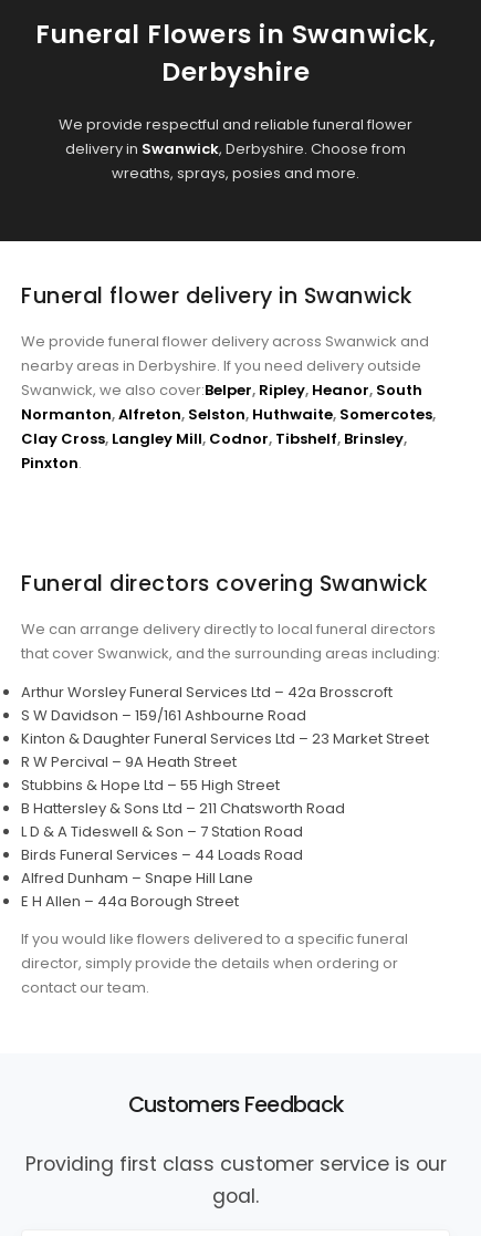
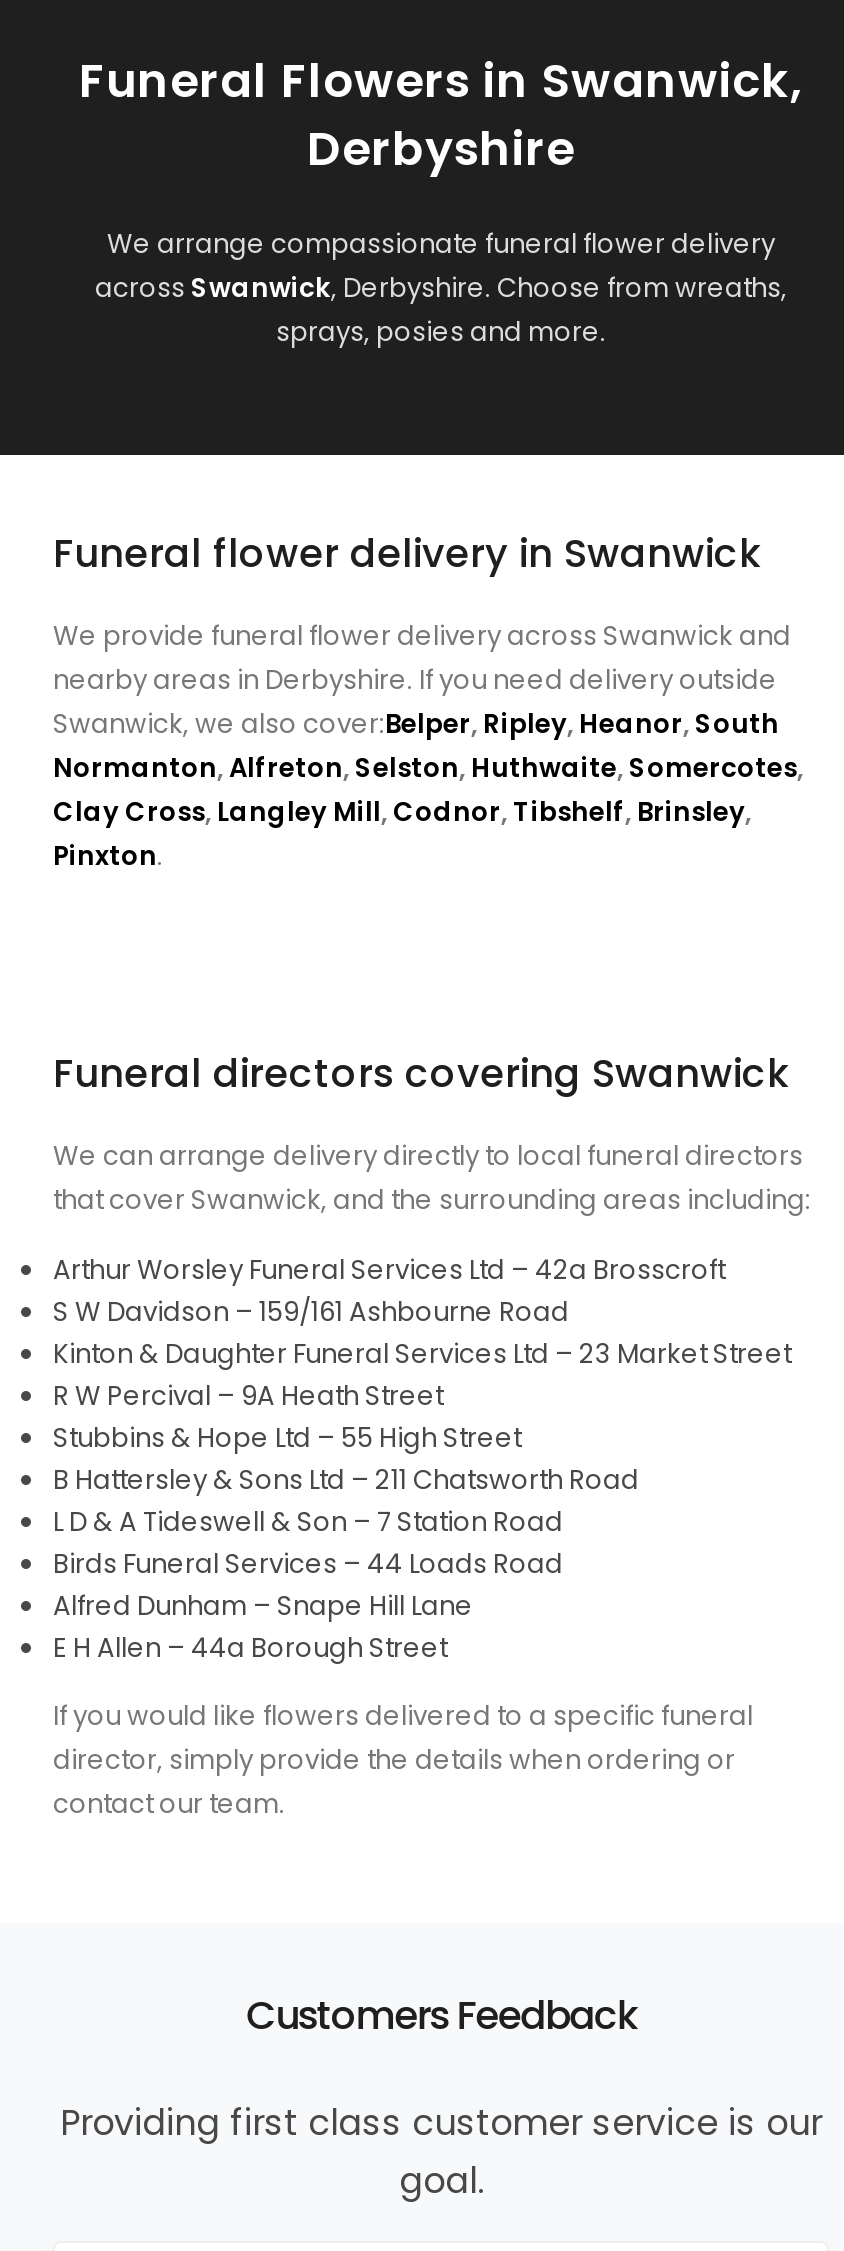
- We provide respectful and reliable funeral flower
- delivery in Swanwick, Derbyshire. Choose from
- wreaths, sprays, posies and more.
+ We arrange compassionate funeral flower delivery
+ across Swanwick, Derbyshire. Choose from wreaths,
+ sprays, posies and more.
